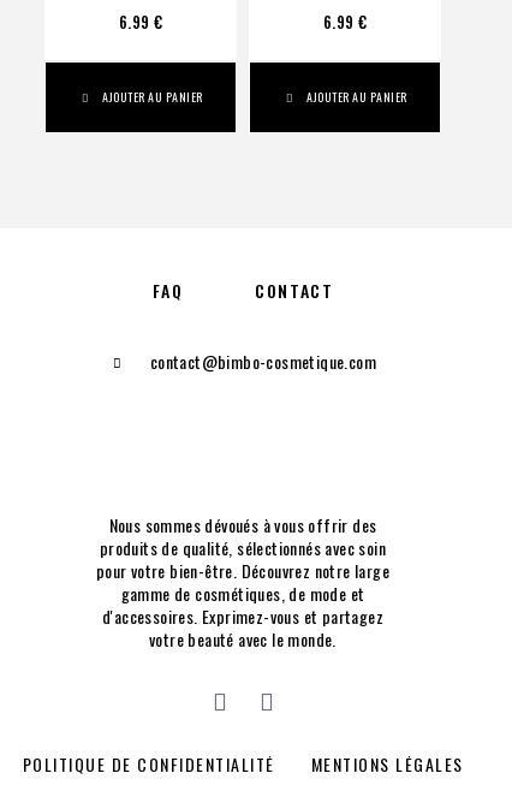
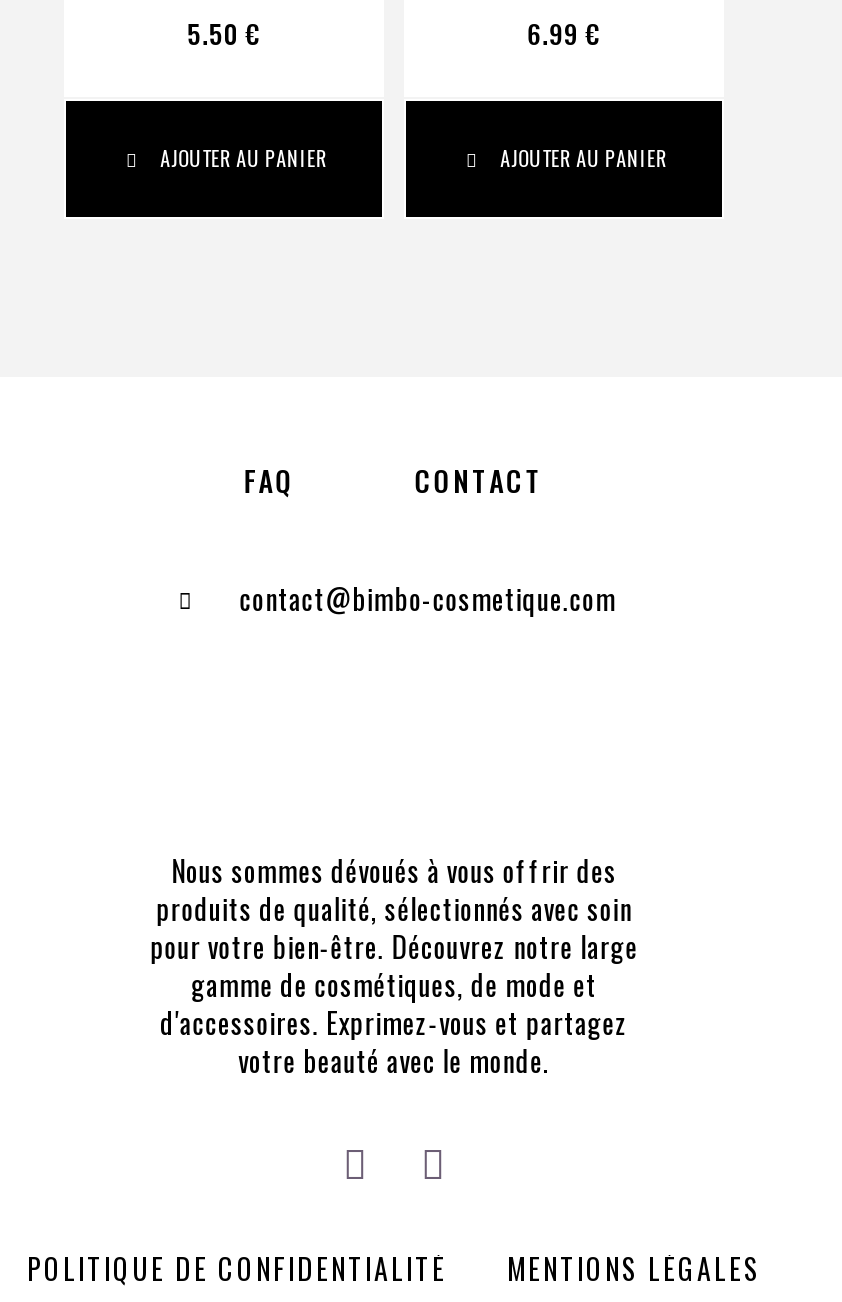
- 6.99 €
+ 5.50 €
